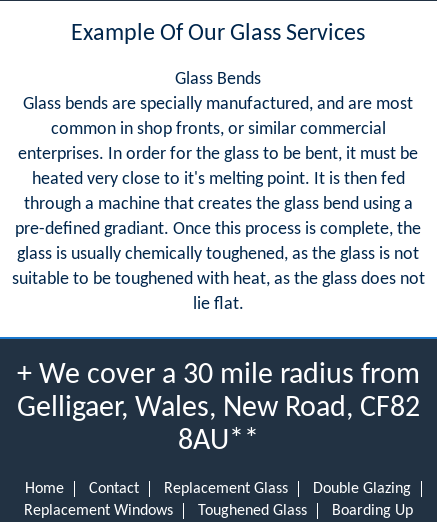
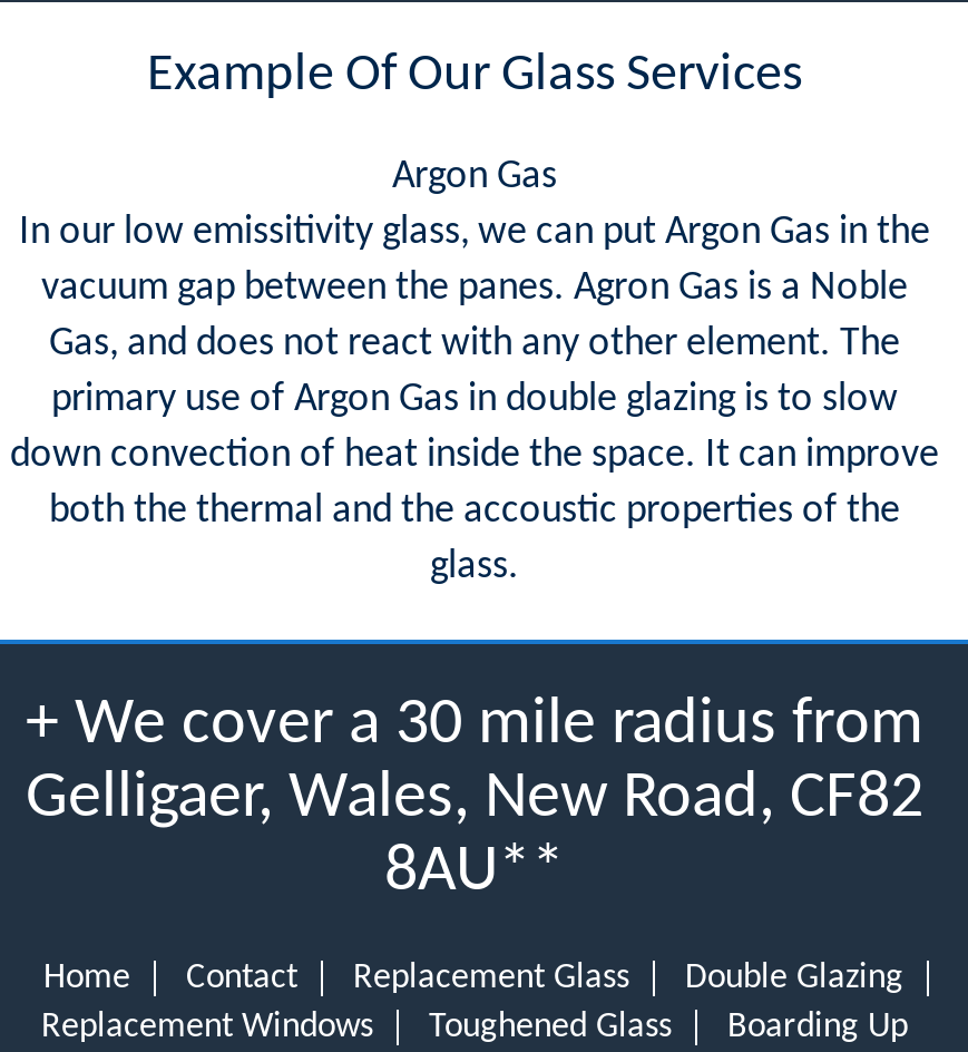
- Glass Bends
- Glass bends are specially manufactured, and are most
- common in shop fronts, or similar commercial
- enterprises. In order for the glass to be bent, it must be
- heated very close to it's melting point. It is then fed
- through a machine that creates the glass bend using a
- pre-defined gradiant. Once this process is complete, the
- glass is usually chemically toughened, as the glass is not
- suitable to be toughened with heat, as the glass does not
- lie flat.
+ Argon Gas
+ In our low emissitivity glass, we can put Argon Gas in the
+ vacuum gap between the panes. Agron Gas is a Noble
+ Gas, and does not react with any other element. The
+ primary use of Argon Gas in double glazing is to slow
+ down convection of heat inside the space. It can improve
+ both the thermal and the accoustic properties of the
+ glass.
